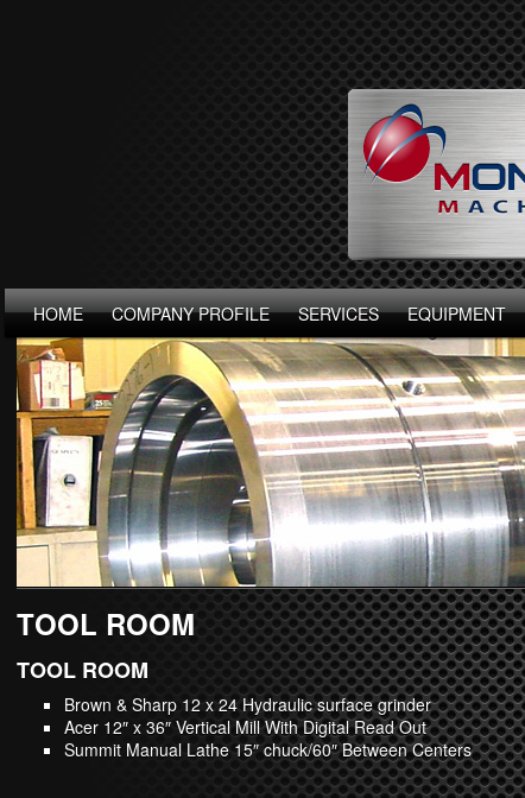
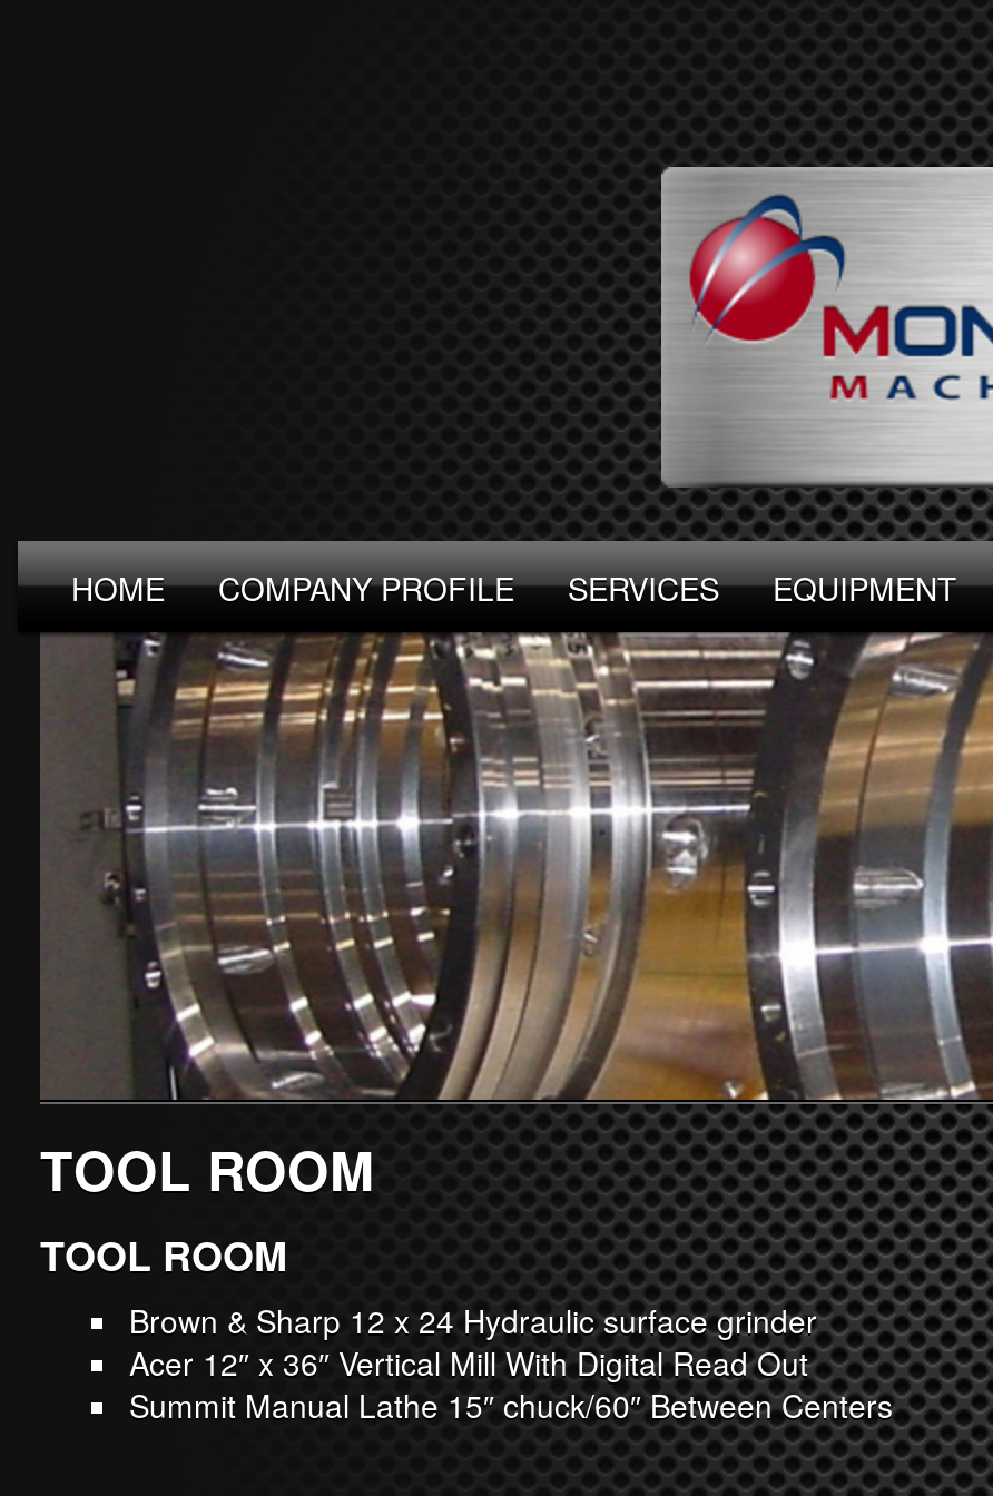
- [image]
+ [image]
